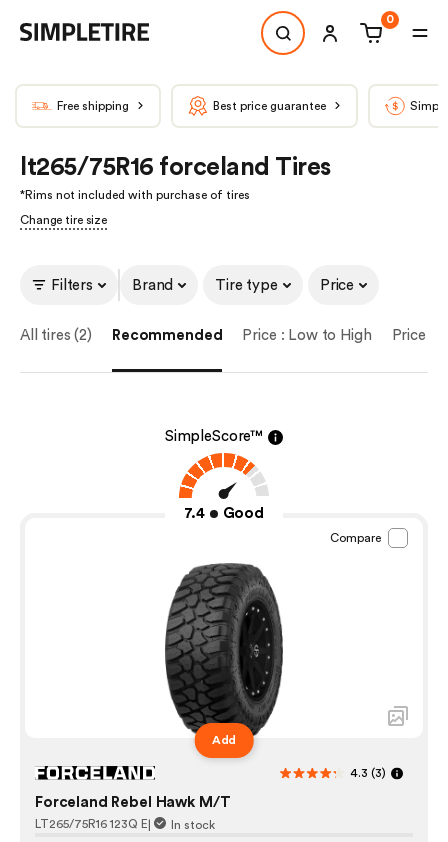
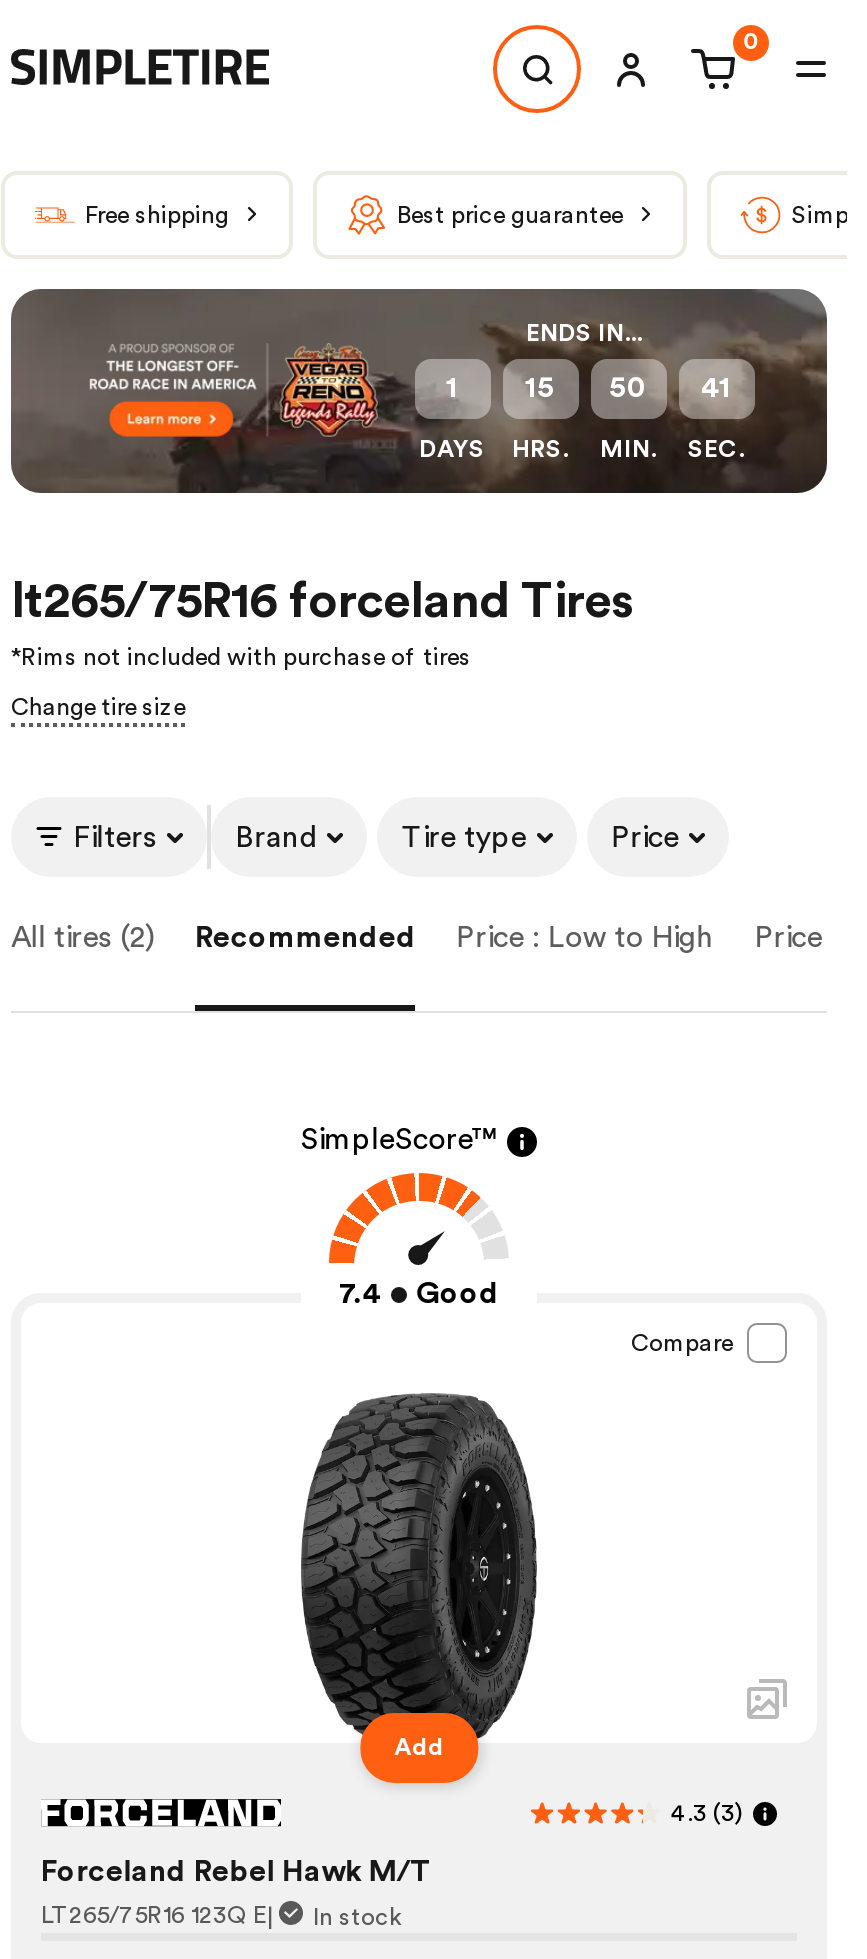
+ [image]
+ ENDS IN...
+ 1
+ DAYS

+ 15
+ HRS.

+ 50
+ MIN.

+ 41
+ SEC.
